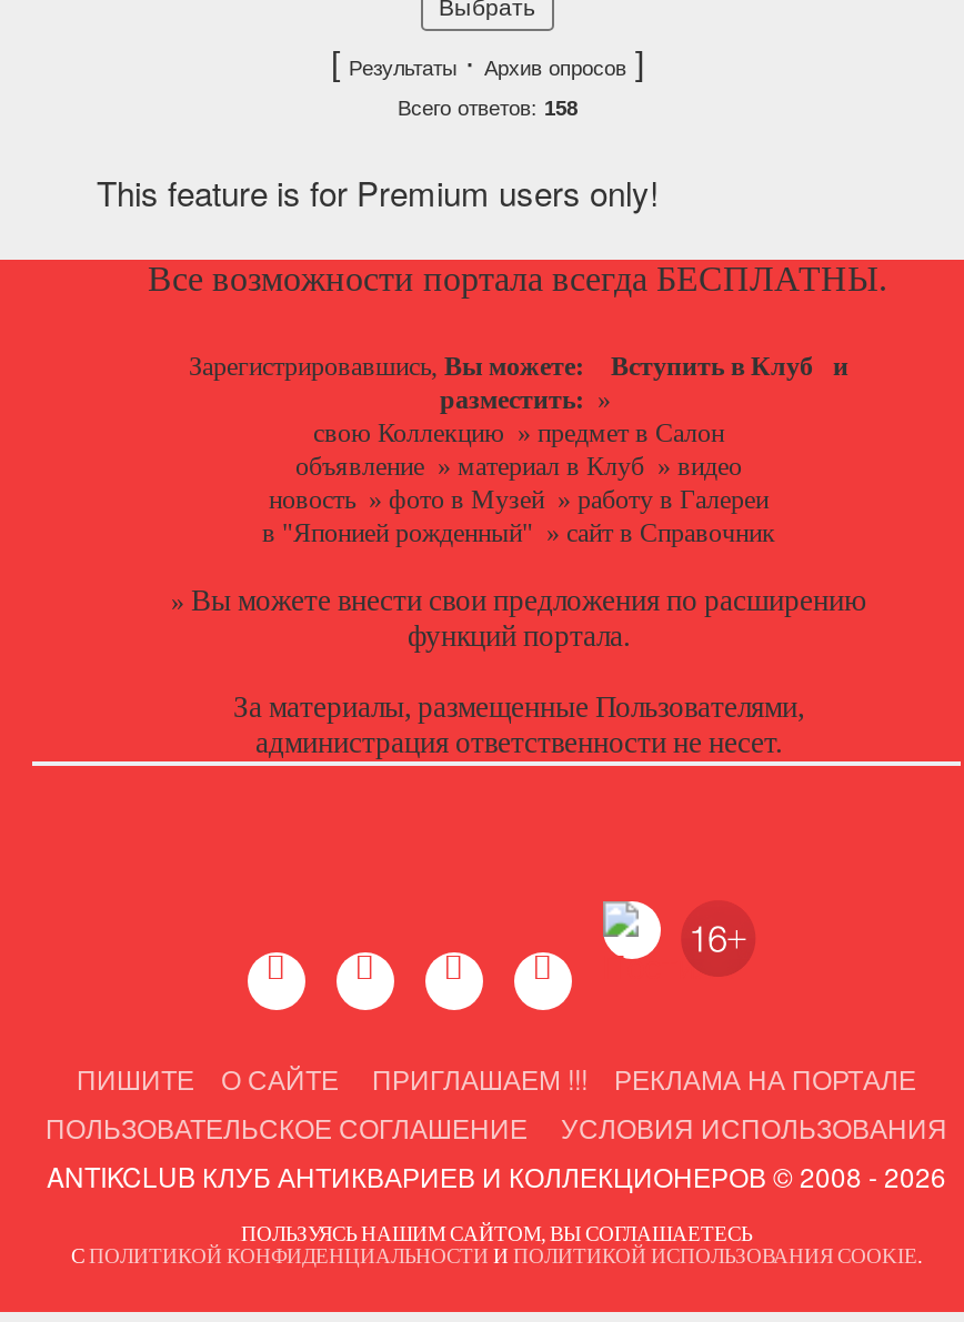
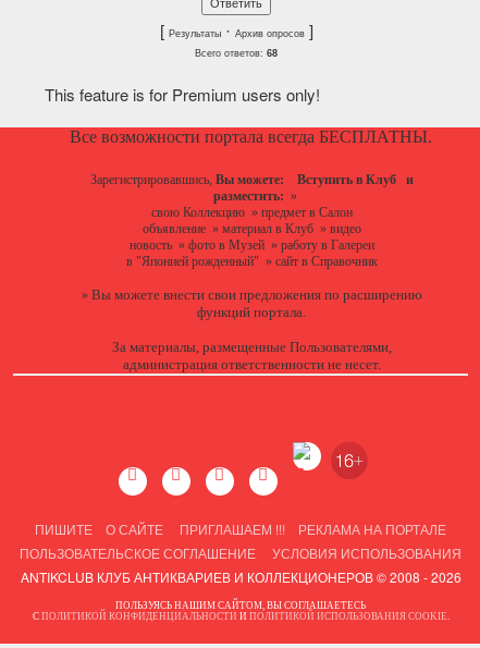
- Всего ответов: 158
+ Всего ответов: 68
